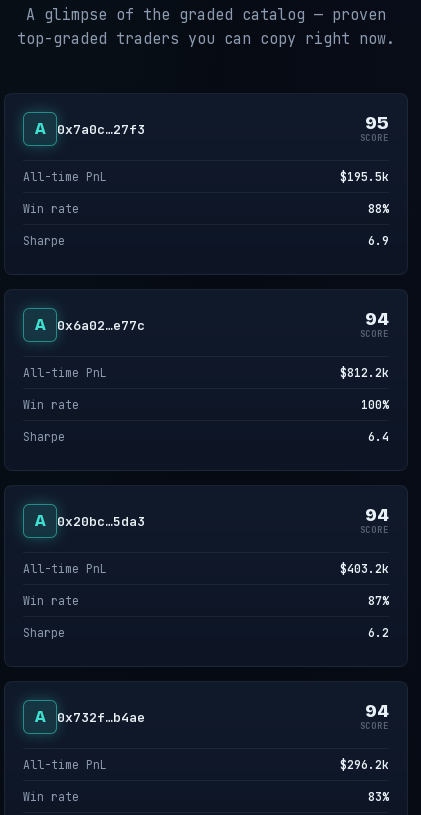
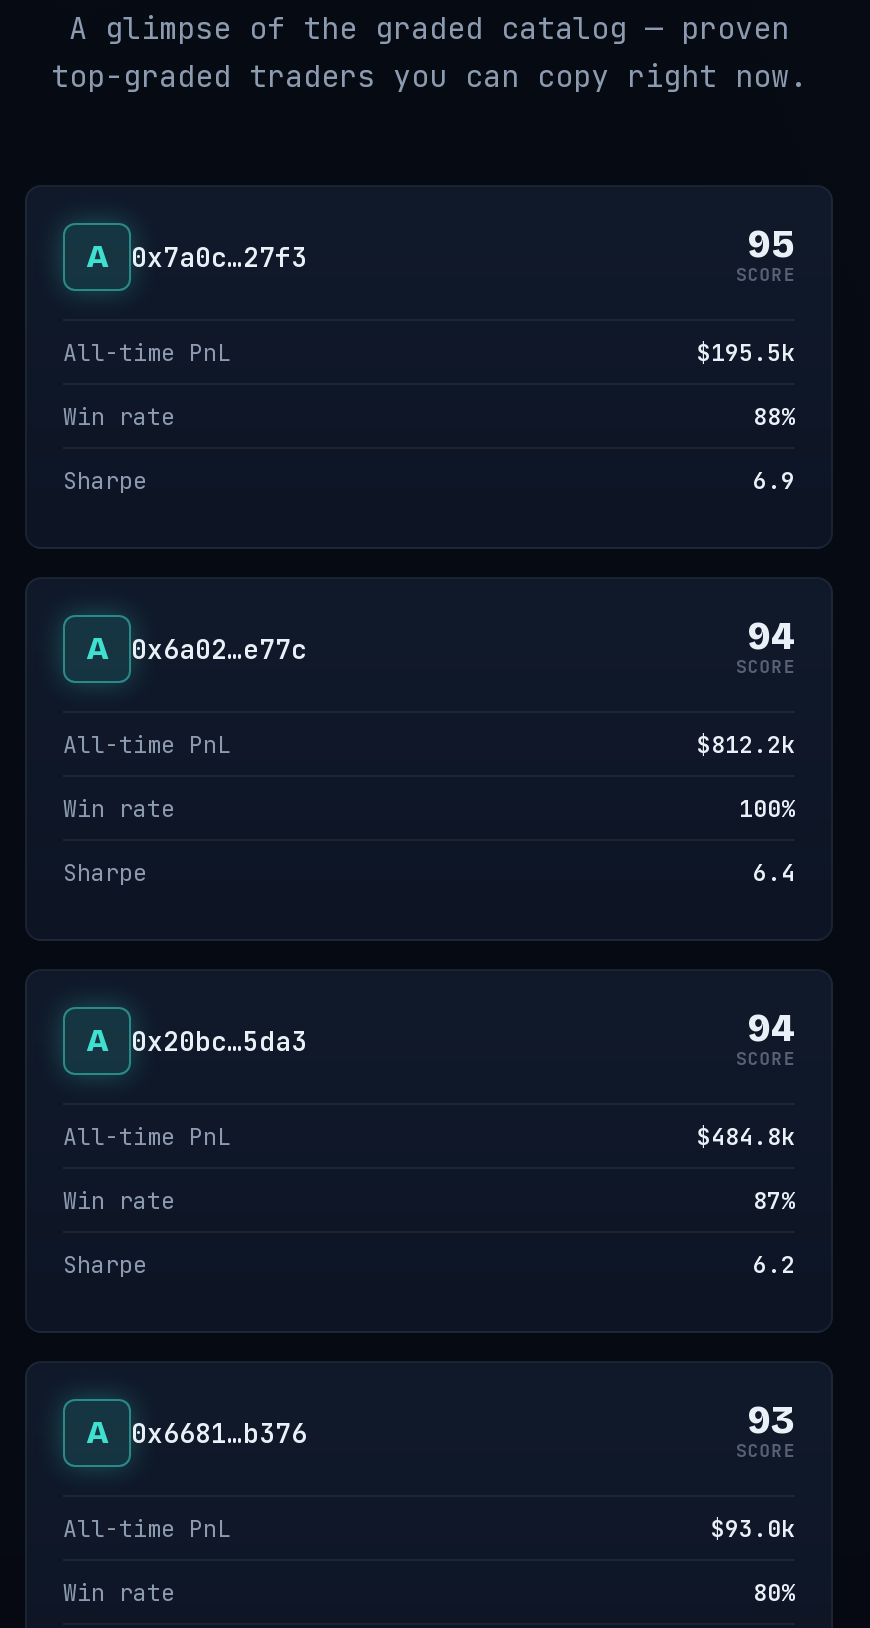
- $403.2k
+ $484.8k

- 0x732f…b4ae
- 94
+ 0x6681…b376
+ 93

- $296.2k
+ $93.0k

- 83%
+ 80%
